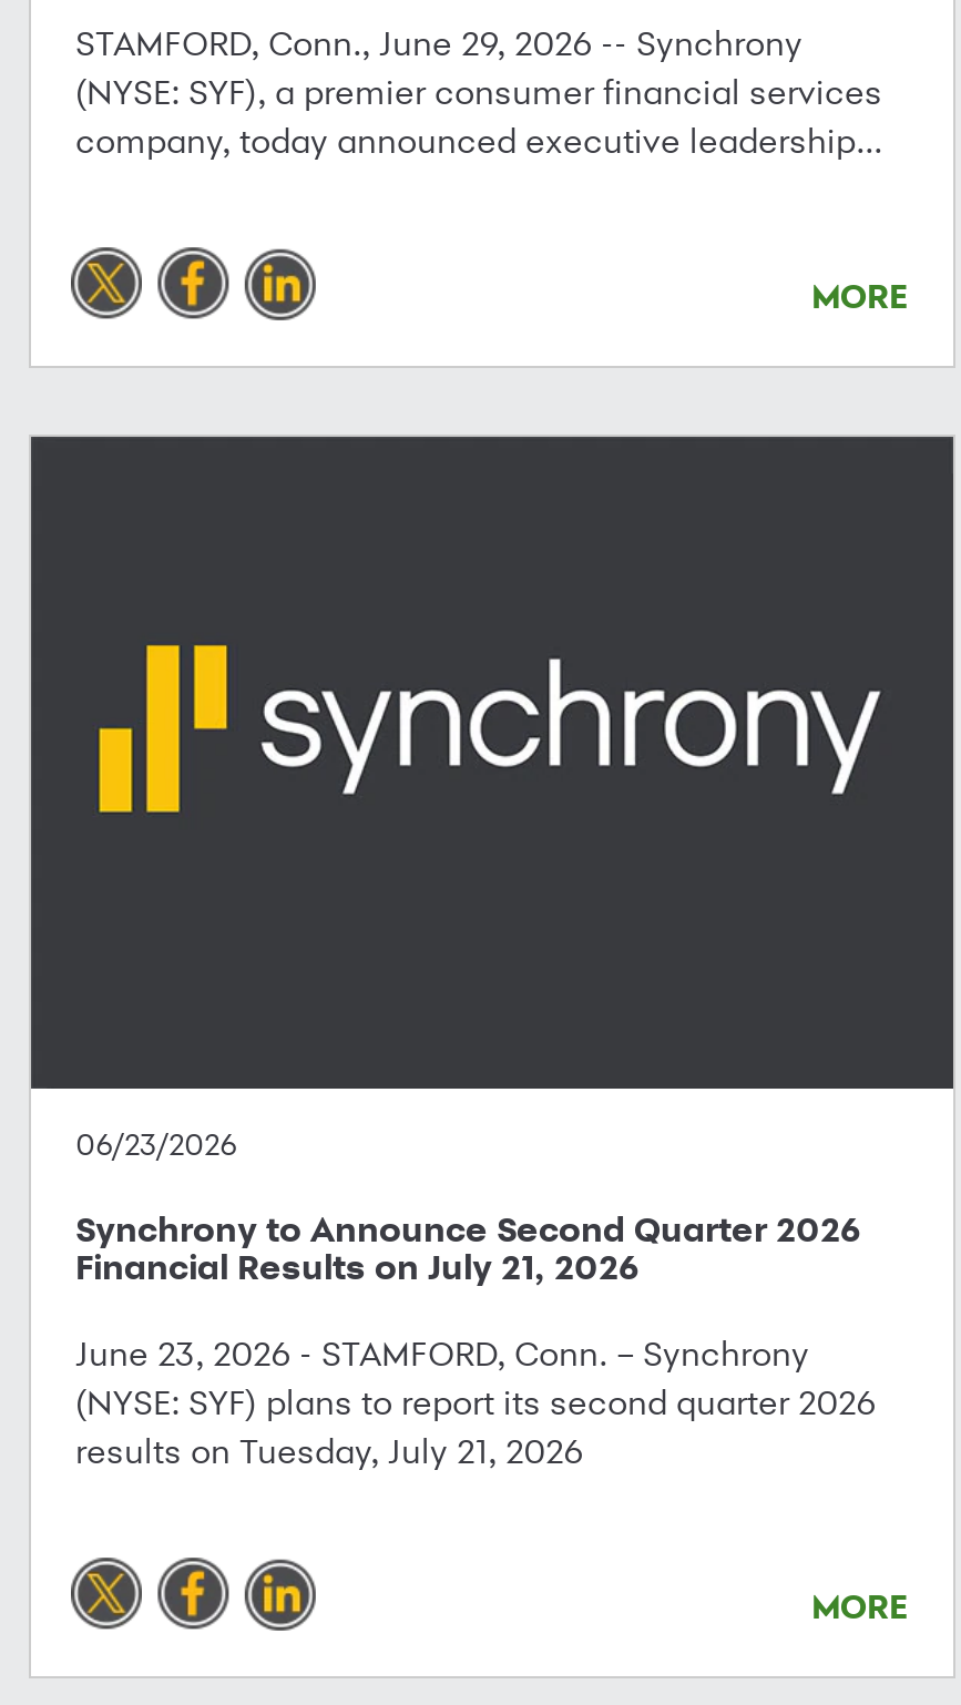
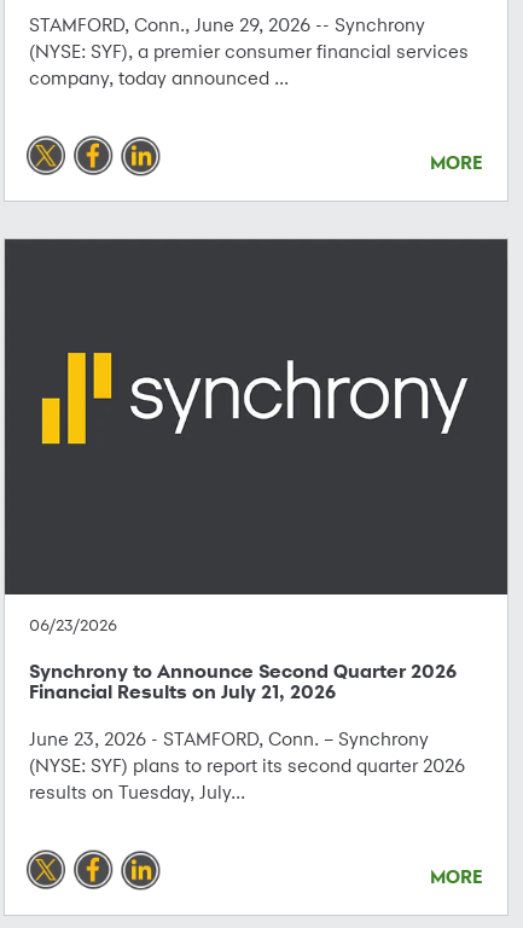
- company, today announced executive leadership...
+ company, today announced ...

- results on Tuesday, July 21, 2026
+ results on Tuesday, July...
